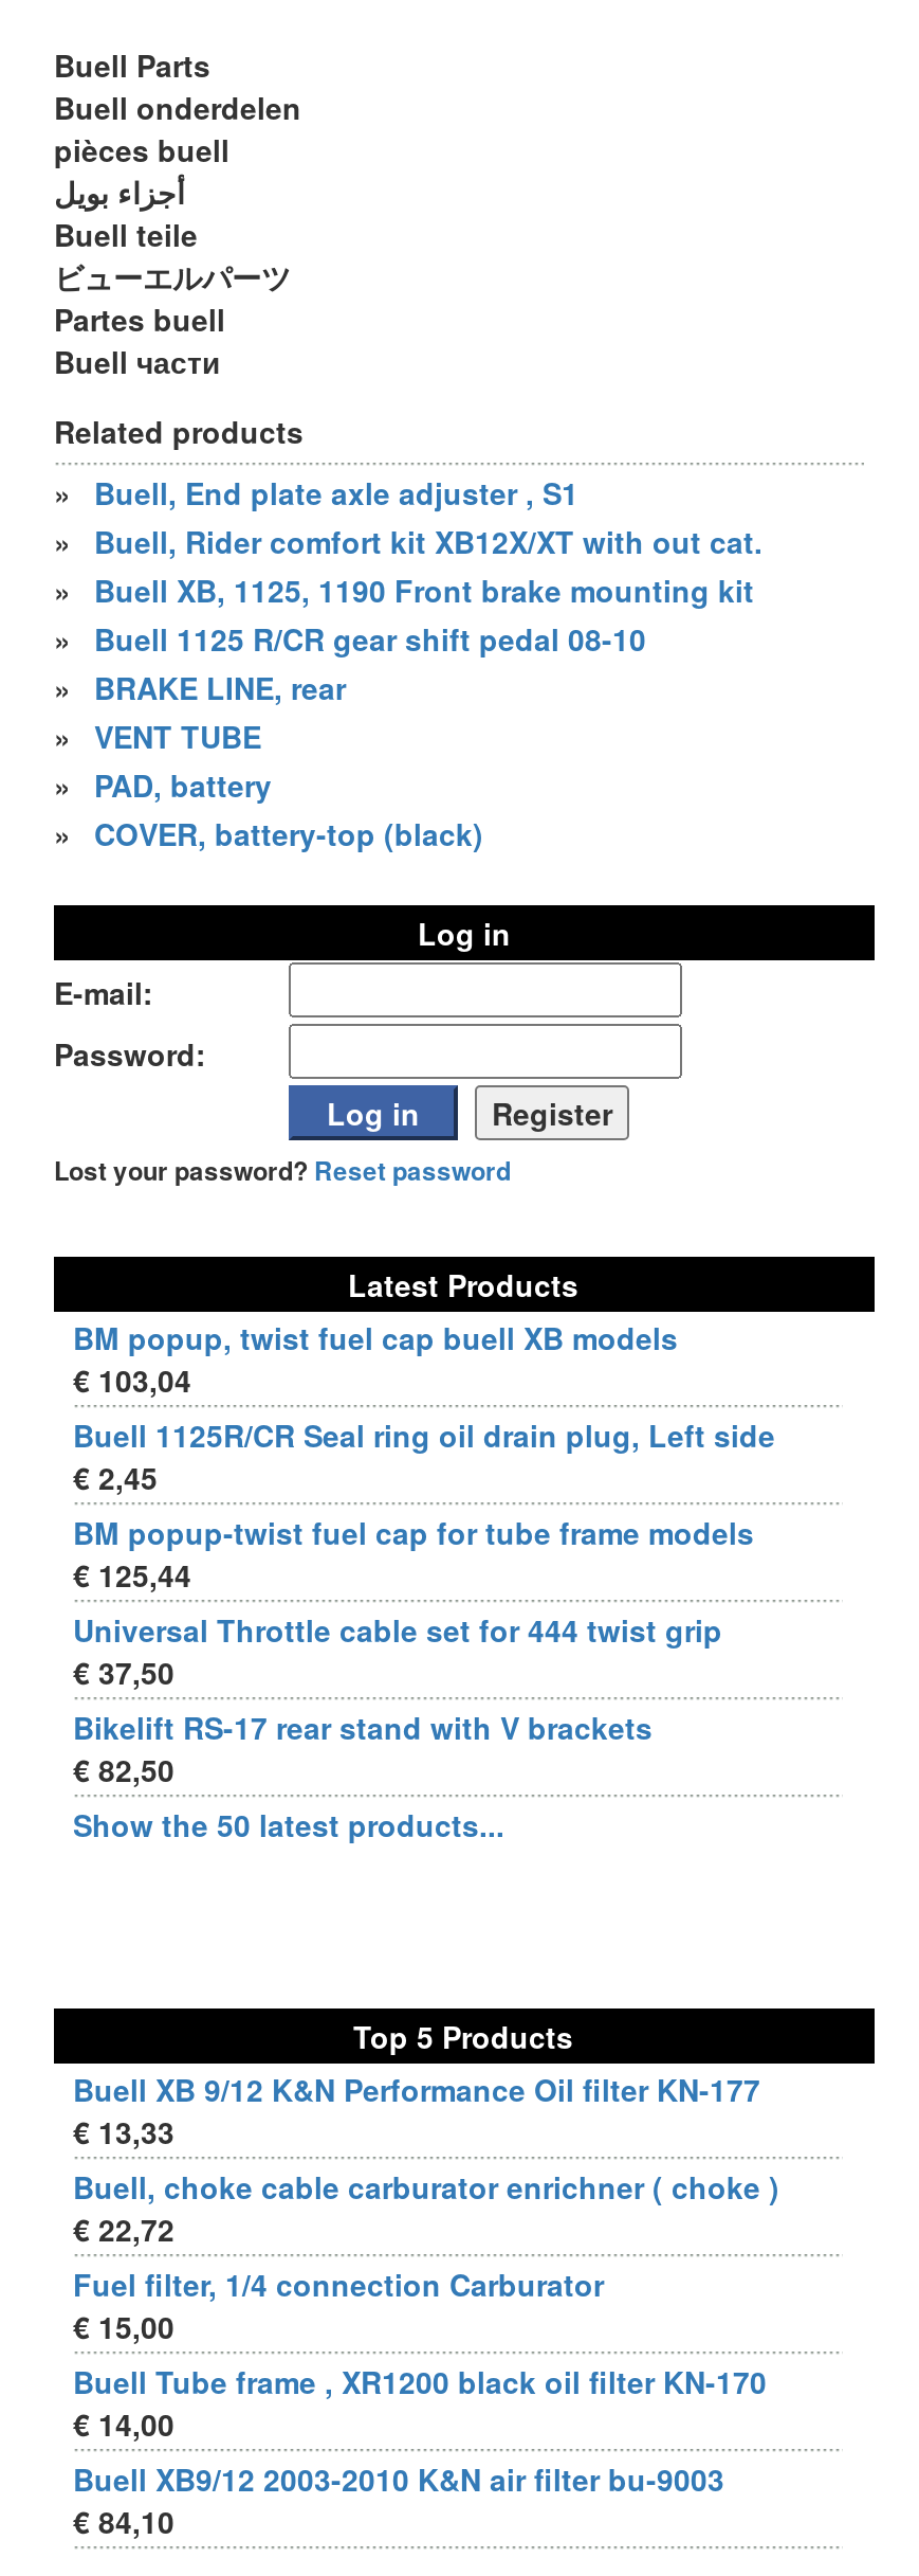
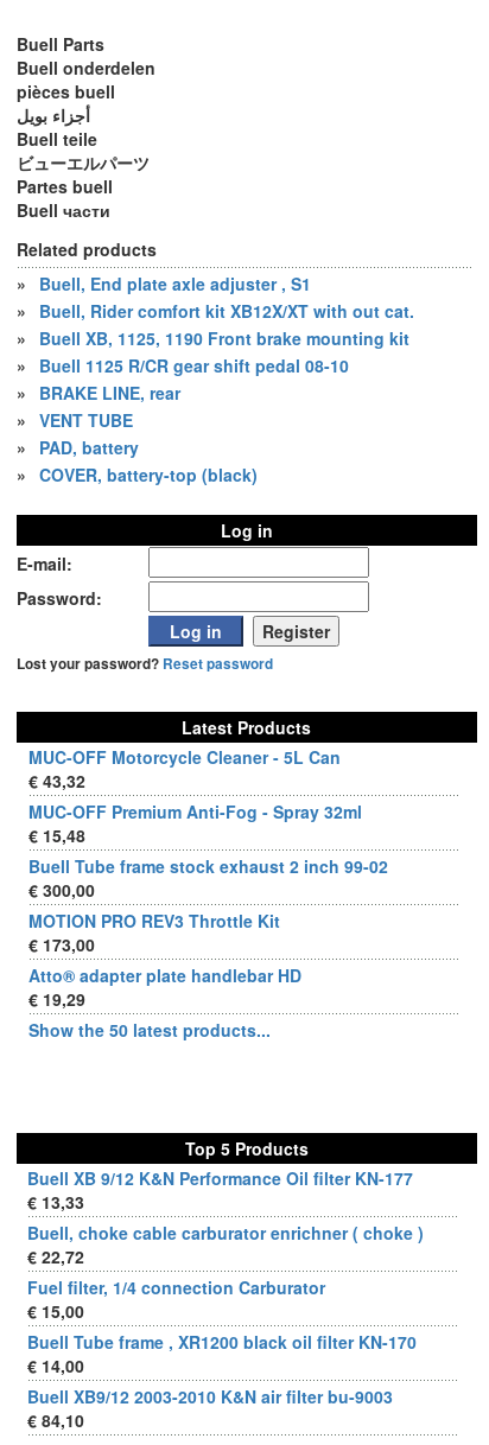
- BM popup, twist fuel cap buell XB models
- € 103,04
- Buell 1125R/CR Seal ring oil drain plug, Left side
- € 2,45
- BM popup-twist fuel cap for tube frame models
- € 125,44
- Universal Throttle cable set for 444 twist grip
- € 37,50
- Bikelift RS-17 rear stand with V brackets
- € 82,50
+ MUC-OFF Motorcycle Cleaner - 5L Can
+ € 43,32
+ MUC-OFF Premium Anti-Fog - Spray 32ml
+ € 15,48
+ Buell Tube frame stock exhaust 2 inch 99-02
+ € 300,00
+ MOTION PRO REV3 Throttle Kit
+ € 173,00
+ Atto® adapter plate handlebar HD
+ € 19,29
